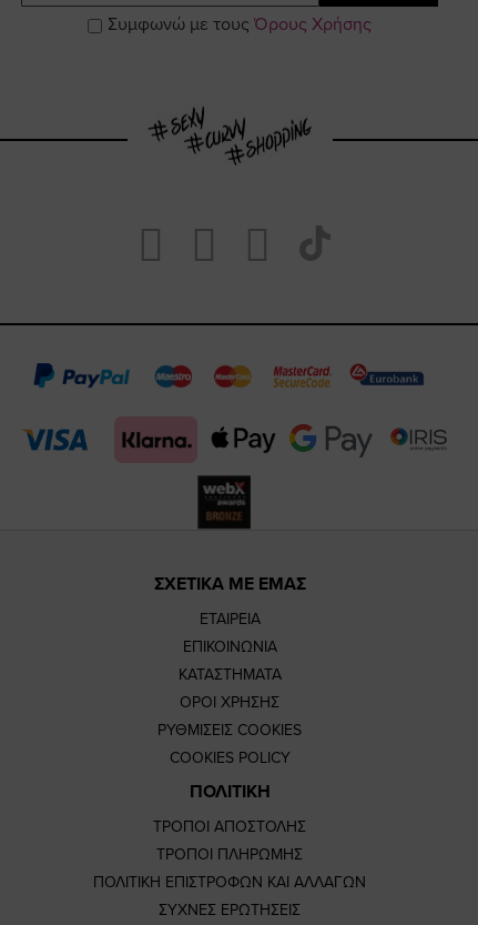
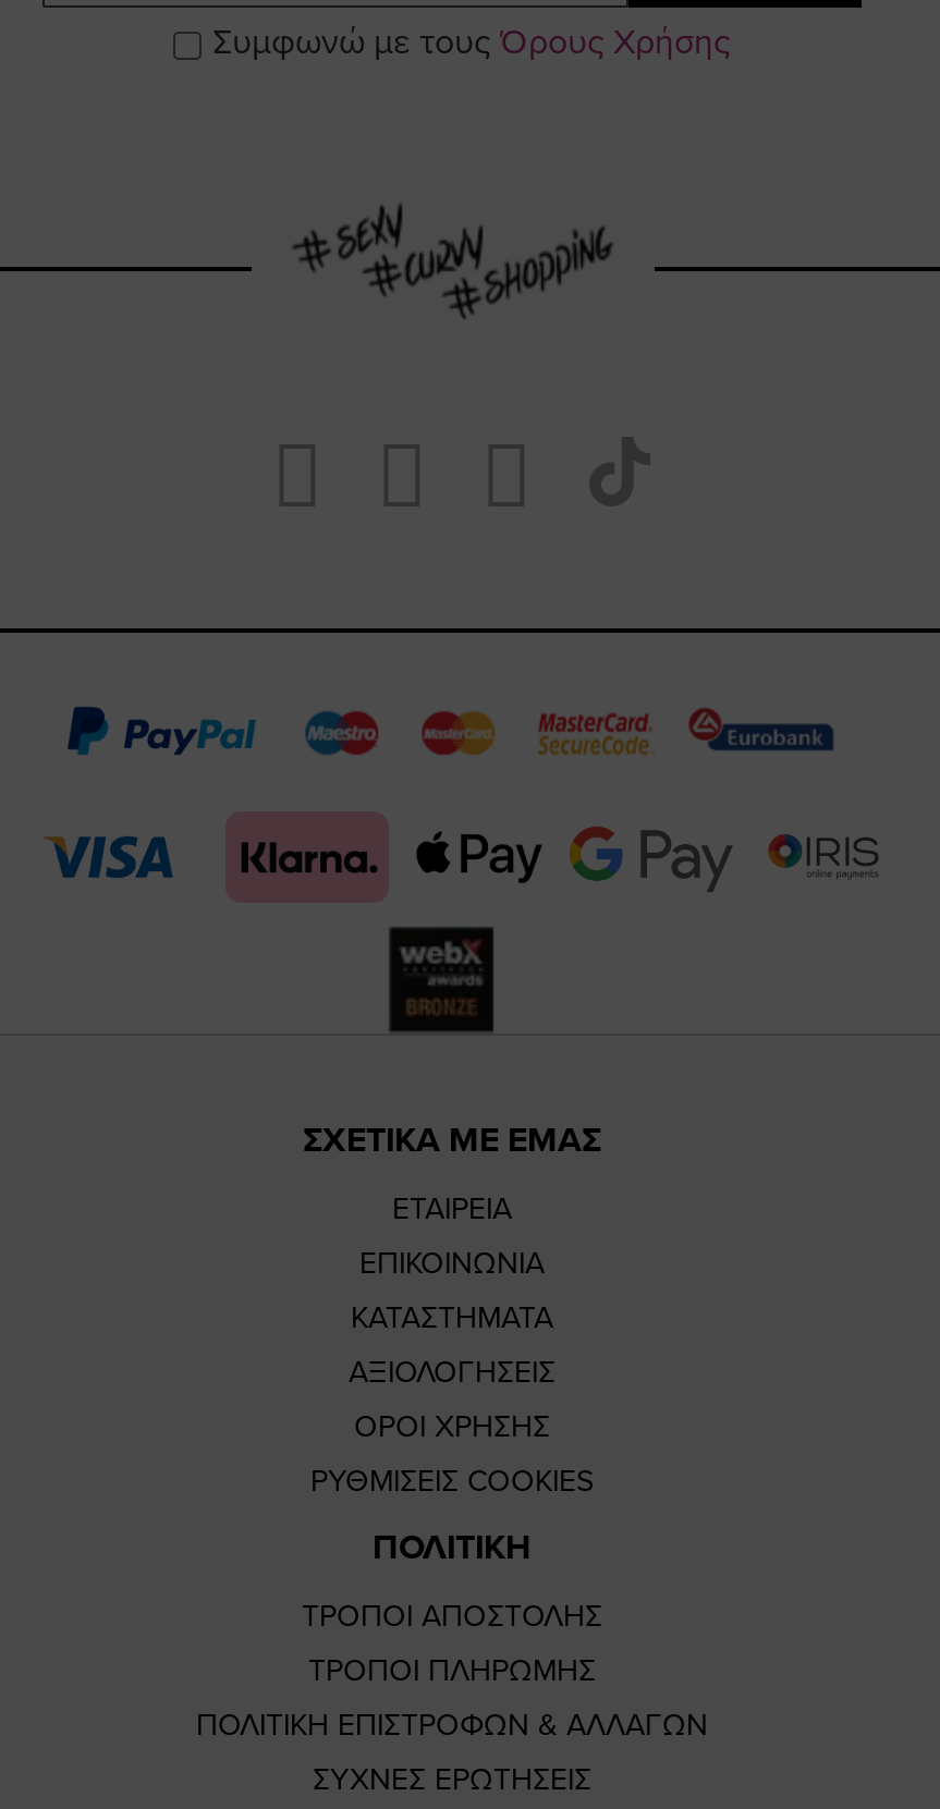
+ ΑΞΙΟΛΟΓΗΣΕΙΣ

moved down: ΟΡΟΙ ΧΡΗΣΗΣ | ΡΥΘΜΙΣΕΙΣ COOKIES

- COOKIES POLICY

- ΠΟΛΙΤΙΚΗ ΕΠΙΣΤΡΟΦΩΝ ΚΑΙ ΑΛΛΑΓΩΝ
+ ΠΟΛΙΤΙΚΗ ΕΠΙΣΤΡΟΦΩΝ & ΑΛΛΑΓΩΝ
